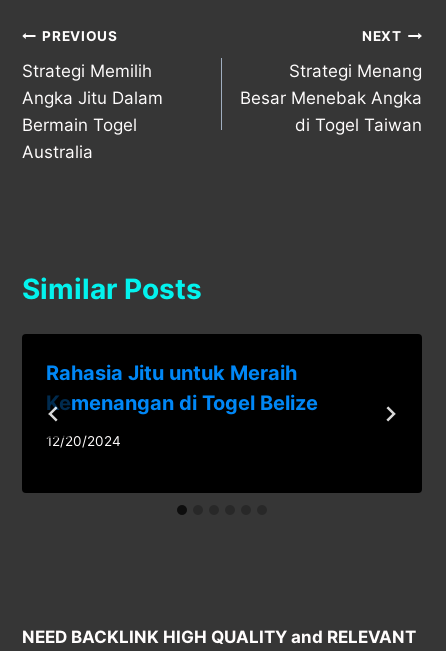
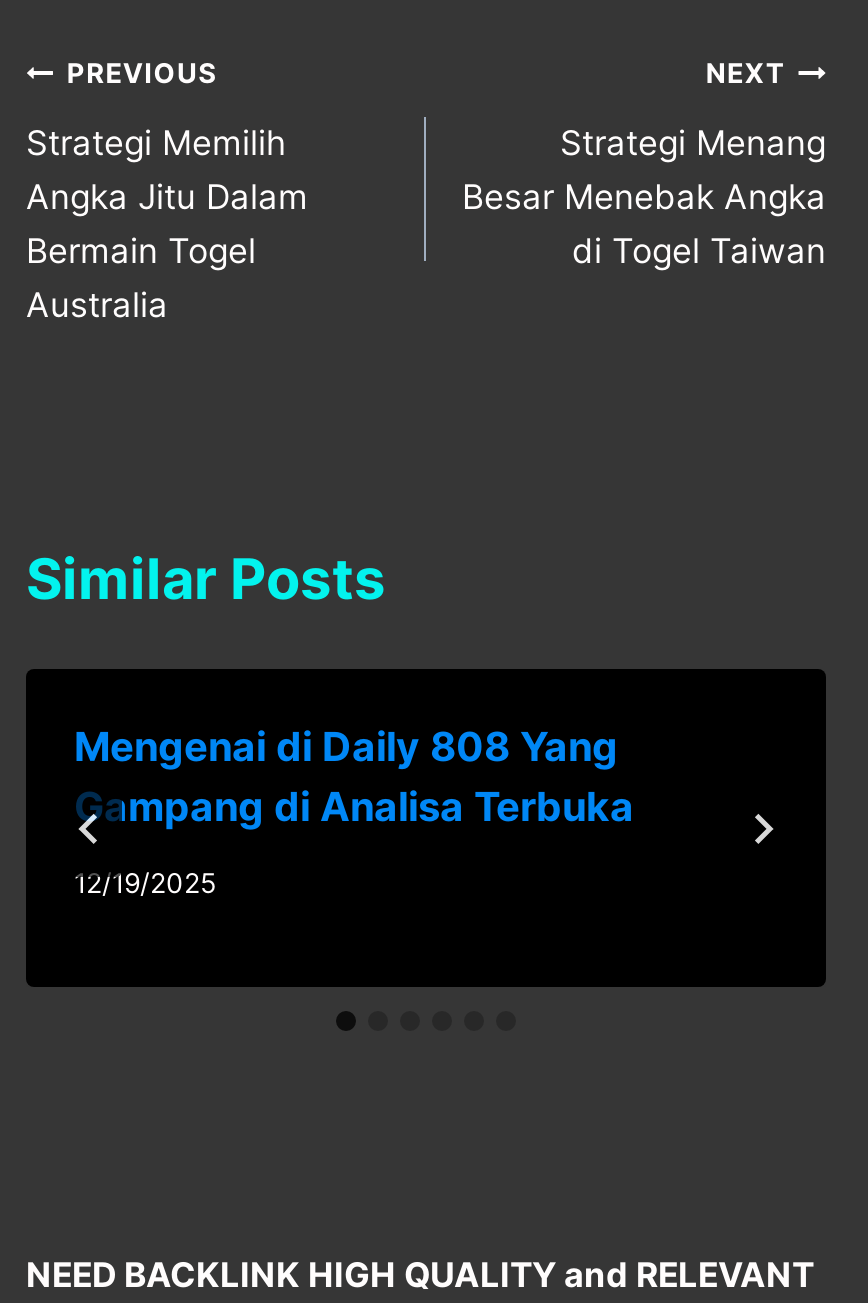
- Rahasia Jitu untuk Meraih
- Kemenangan di Togel Belize
+ Mengenai di Daily 808 Yang
+ Gampang di Analisa Terbuka

- 12/20/2024
+ 12/19/2025
